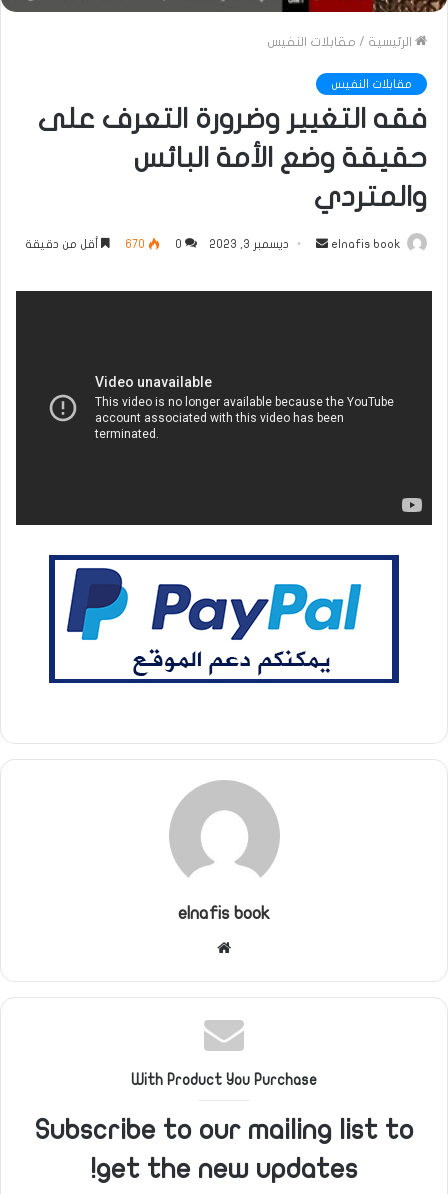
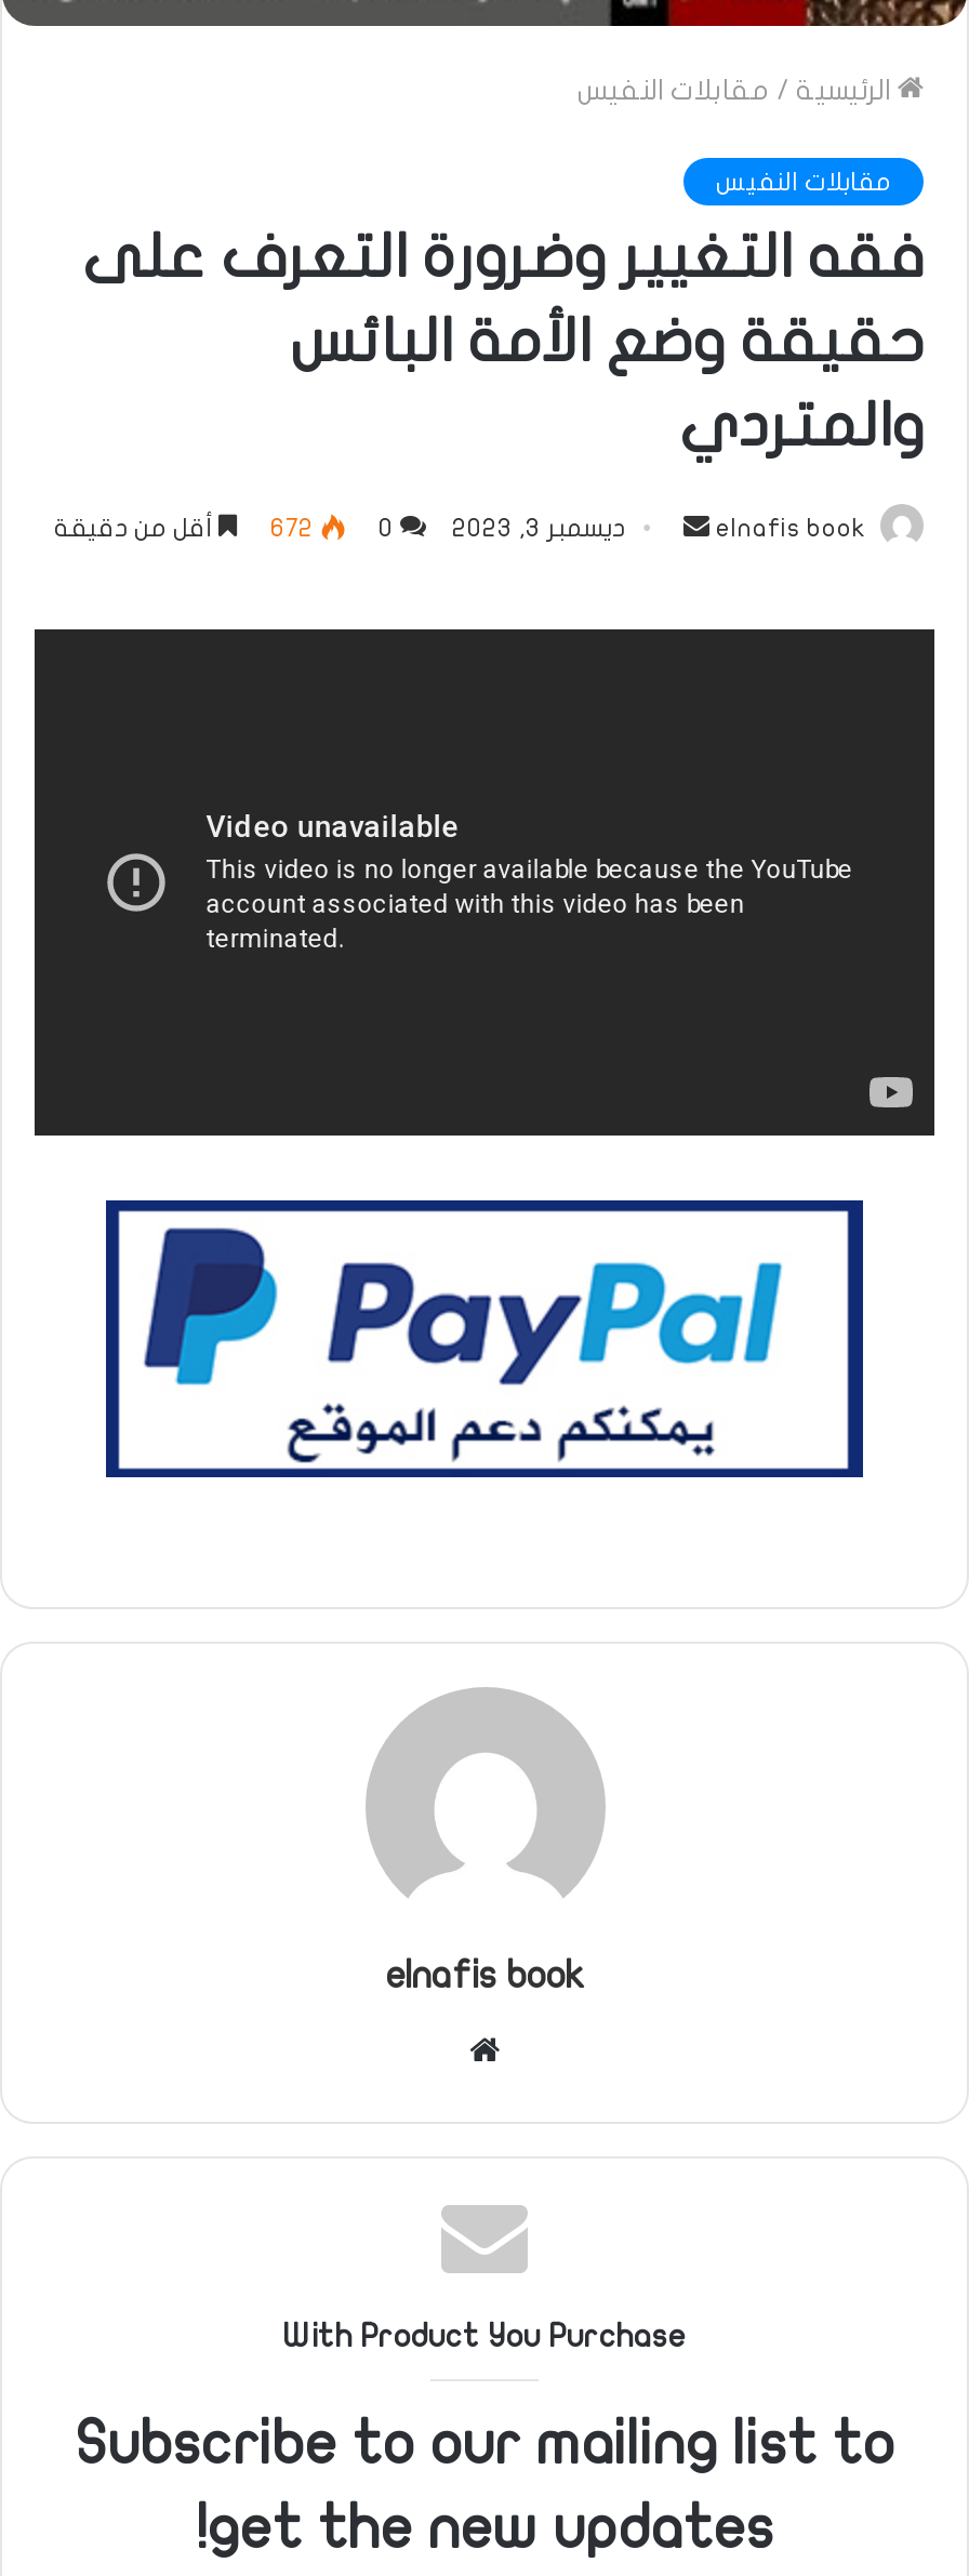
- 670
+ 672
